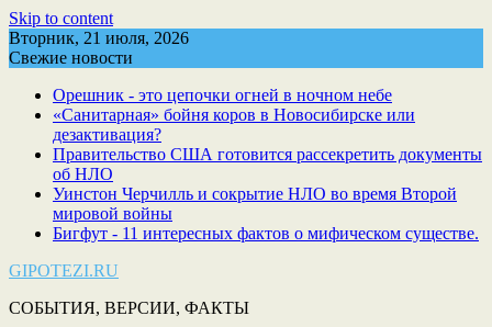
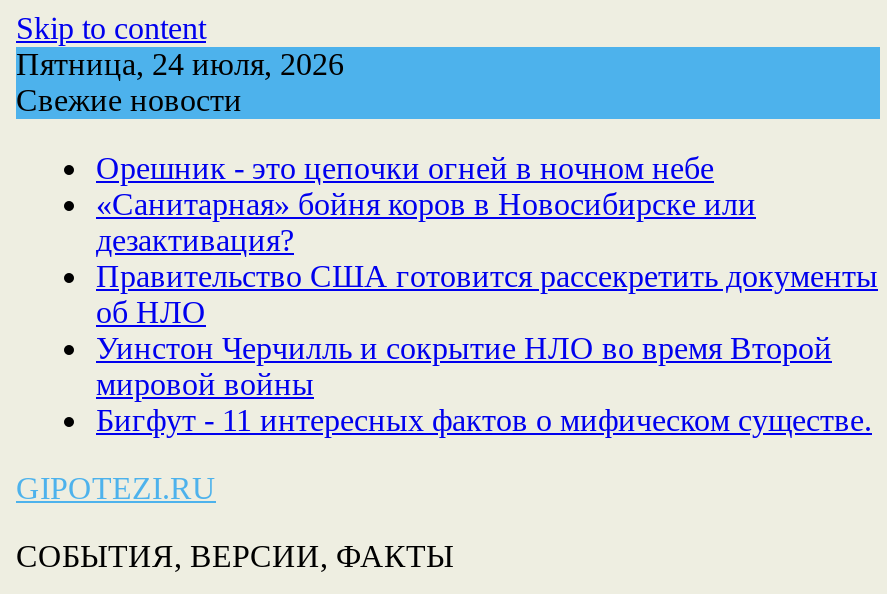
- Вторник, 21 июля, 2026
+ Пятница, 24 июля, 2026
